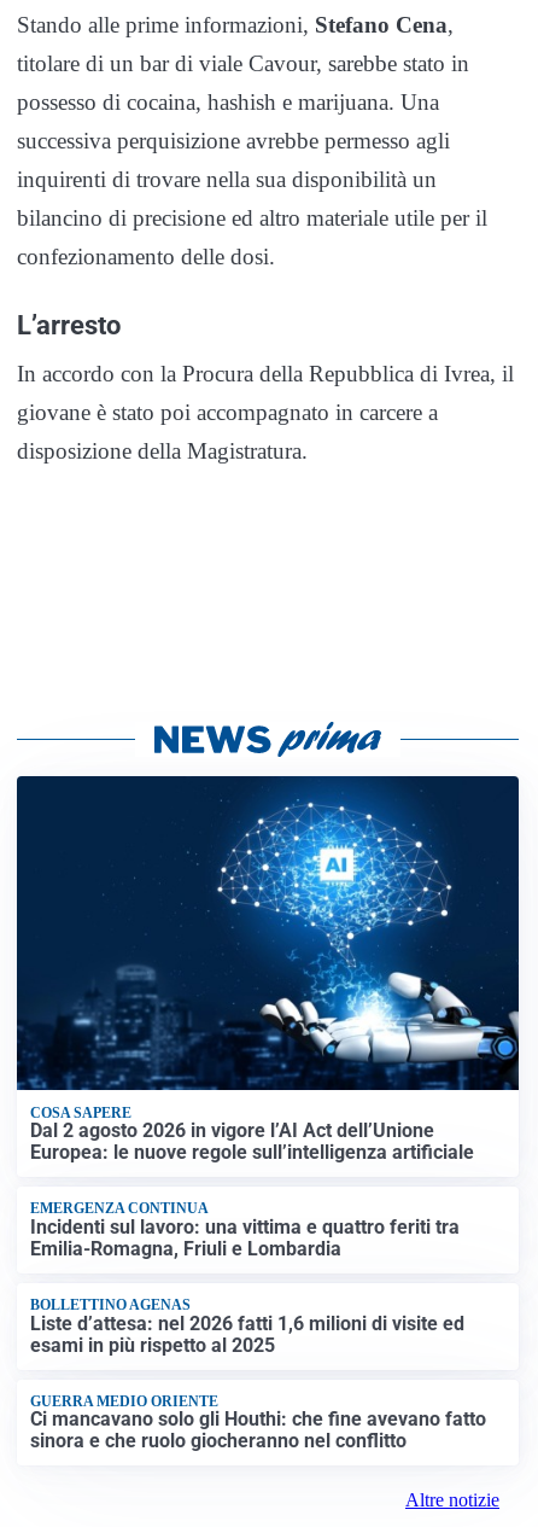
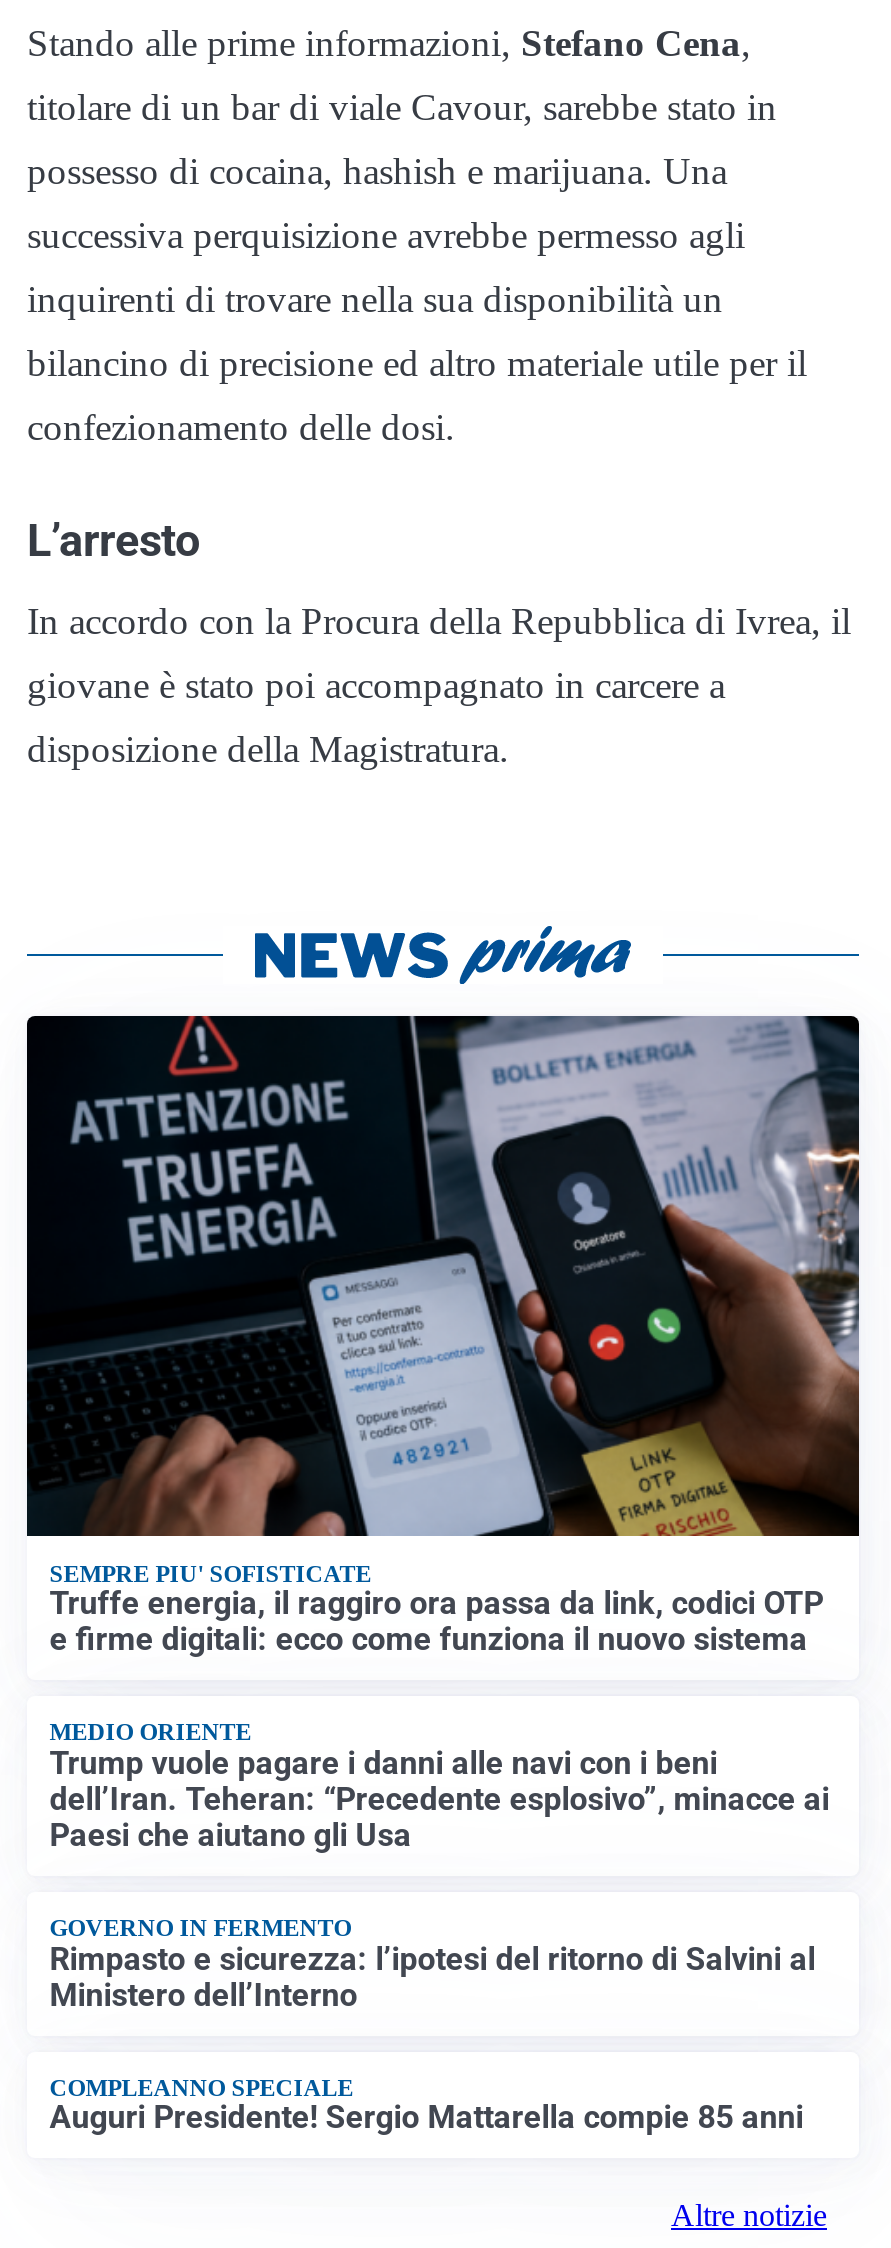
- [image]
- COSA SAPERE
- Dal 2 agosto 2026 in vigore l’AI Act dell’Unione
- Europea: le nuove regole sull’intelligenza artificiale
+ [image]
+ SEMPRE PIU' SOFISTICATE
+ Truffe energia, il raggiro ora passa da link, codici OTP
+ e firme digitali: ecco come funziona il nuovo sistema

- EMERGENZA CONTINUA
- Incidenti sul lavoro: una vittima e quattro feriti tra
- Emilia-Romagna, Friuli e Lombardia
+ MEDIO ORIENTE
+ Trump vuole pagare i danni alle navi con i beni
+ dell’Iran. Teheran: “Precedente esplosivo”, minacce ai
+ Paesi che aiutano gli Usa

- BOLLETTINO AGENAS
- Liste d’attesa: nel 2026 fatti 1,6 milioni di visite ed
- esami in più rispetto al 2025
+ GOVERNO IN FERMENTO
+ Rimpasto e sicurezza: l’ipotesi del ritorno di Salvini al
+ Ministero dell’Interno

- GUERRA MEDIO ORIENTE
- Ci mancavano solo gli Houthi: che fine avevano fatto
- sinora e che ruolo giocheranno nel conflitto
+ COMPLEANNO SPECIALE
+ Auguri Presidente! Sergio Mattarella compie 85 anni
